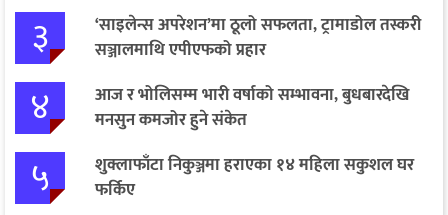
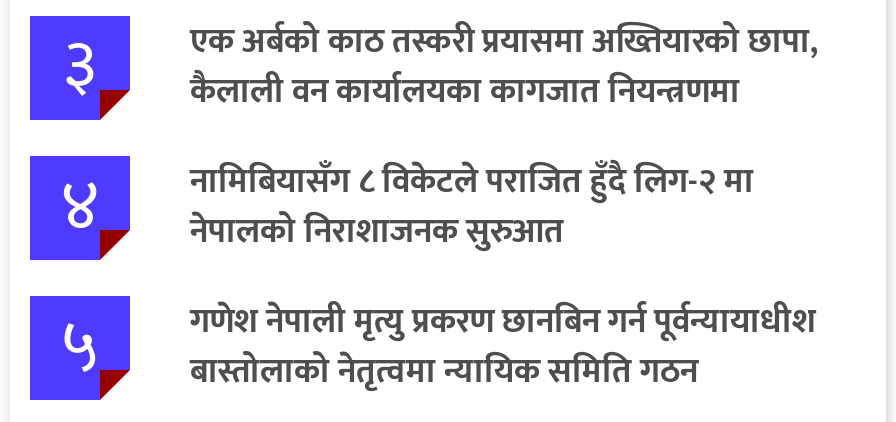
- ‘साइलेन्स अपरेशन’मा ठूलो सफलता, ट्रामाडोल तस्करी
- सञ्जालमाथि एपीएफको प्रहार
+ एक अर्बको काठ तस्करी प्रयासमा अख्तियारको छापा,
+ कैलाली वन कार्यालयका कागजात नियन्त्रणमा

- आज र भोलिसम्म भारी वर्षाको सम्भावना, बुधबारदेखि
- मनसुन कमजोर हुने संकेत
+ नामिबियासँग ८ विकेटले पराजित हुँदै लिग-२ मा
+ नेपालको निराशाजनक सुरुआत

- शुक्लाफाँटा निकुञ्जमा हराएका १४ महिला सकुशल घर
- फर्किए
+ गणेश नेपाली मृत्यु प्रकरण छानबिन गर्न पूर्वन्यायाधीश
+ बास्तोलाको नेतृत्वमा न्यायिक समिति गठन
